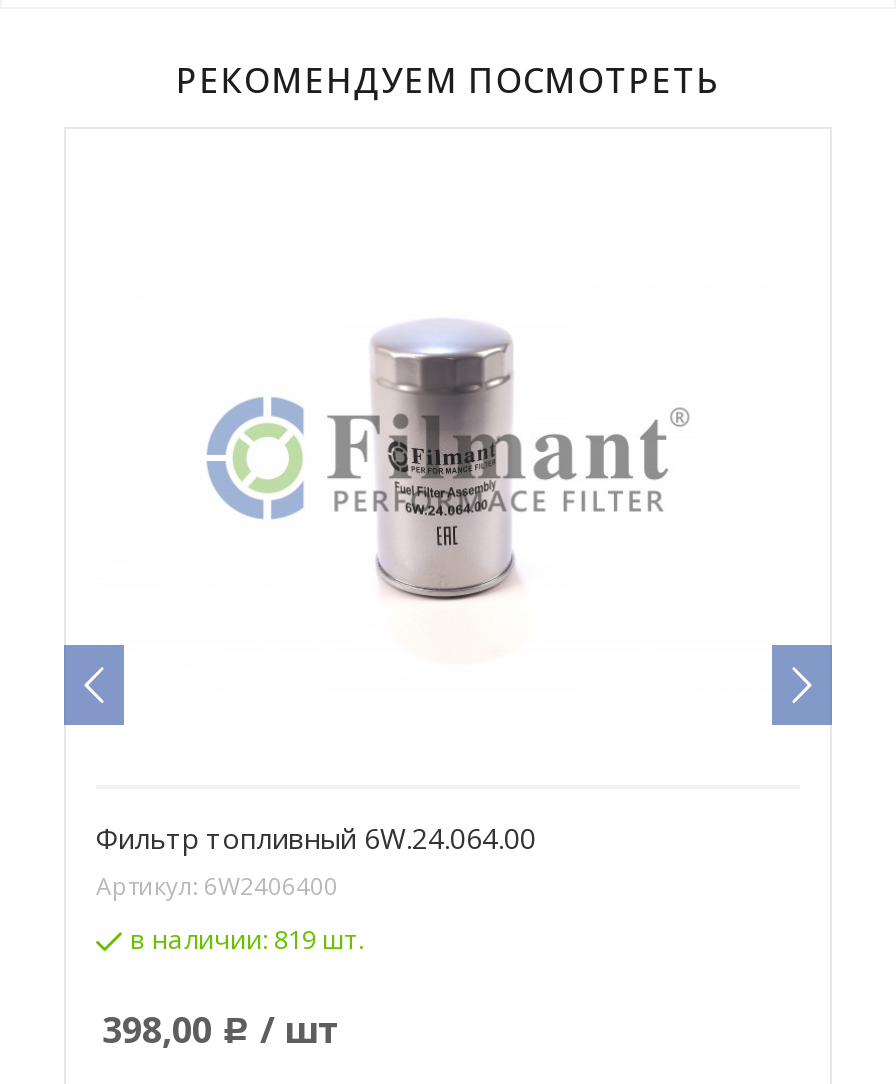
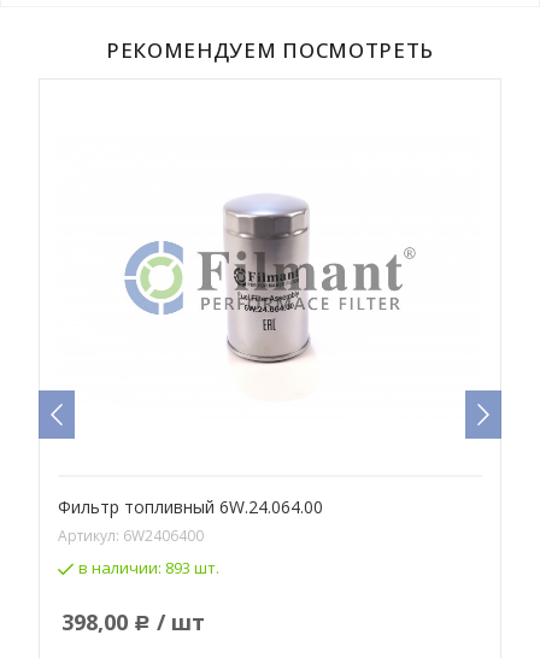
- в наличии: 819 шт.
+ в наличии: 893 шт.
